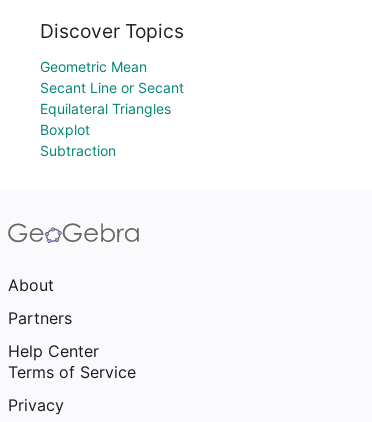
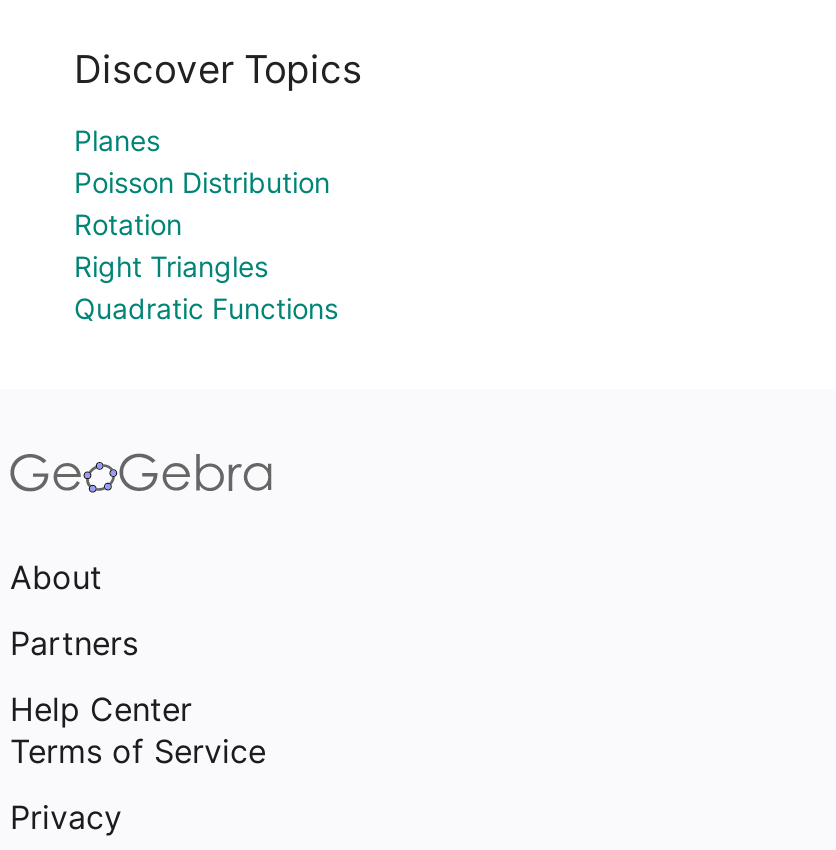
- Geometric Mean
- Secant Line or Secant
- Equilateral Triangles
- Boxplot
- Subtraction
+ Planes
+ Poisson Distribution
+ Rotation
+ Right Triangles
+ Quadratic Functions
